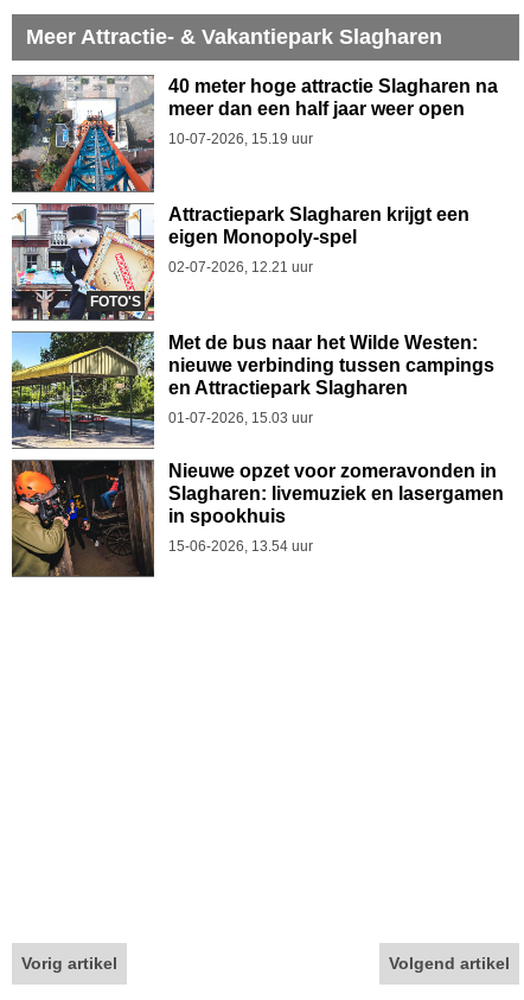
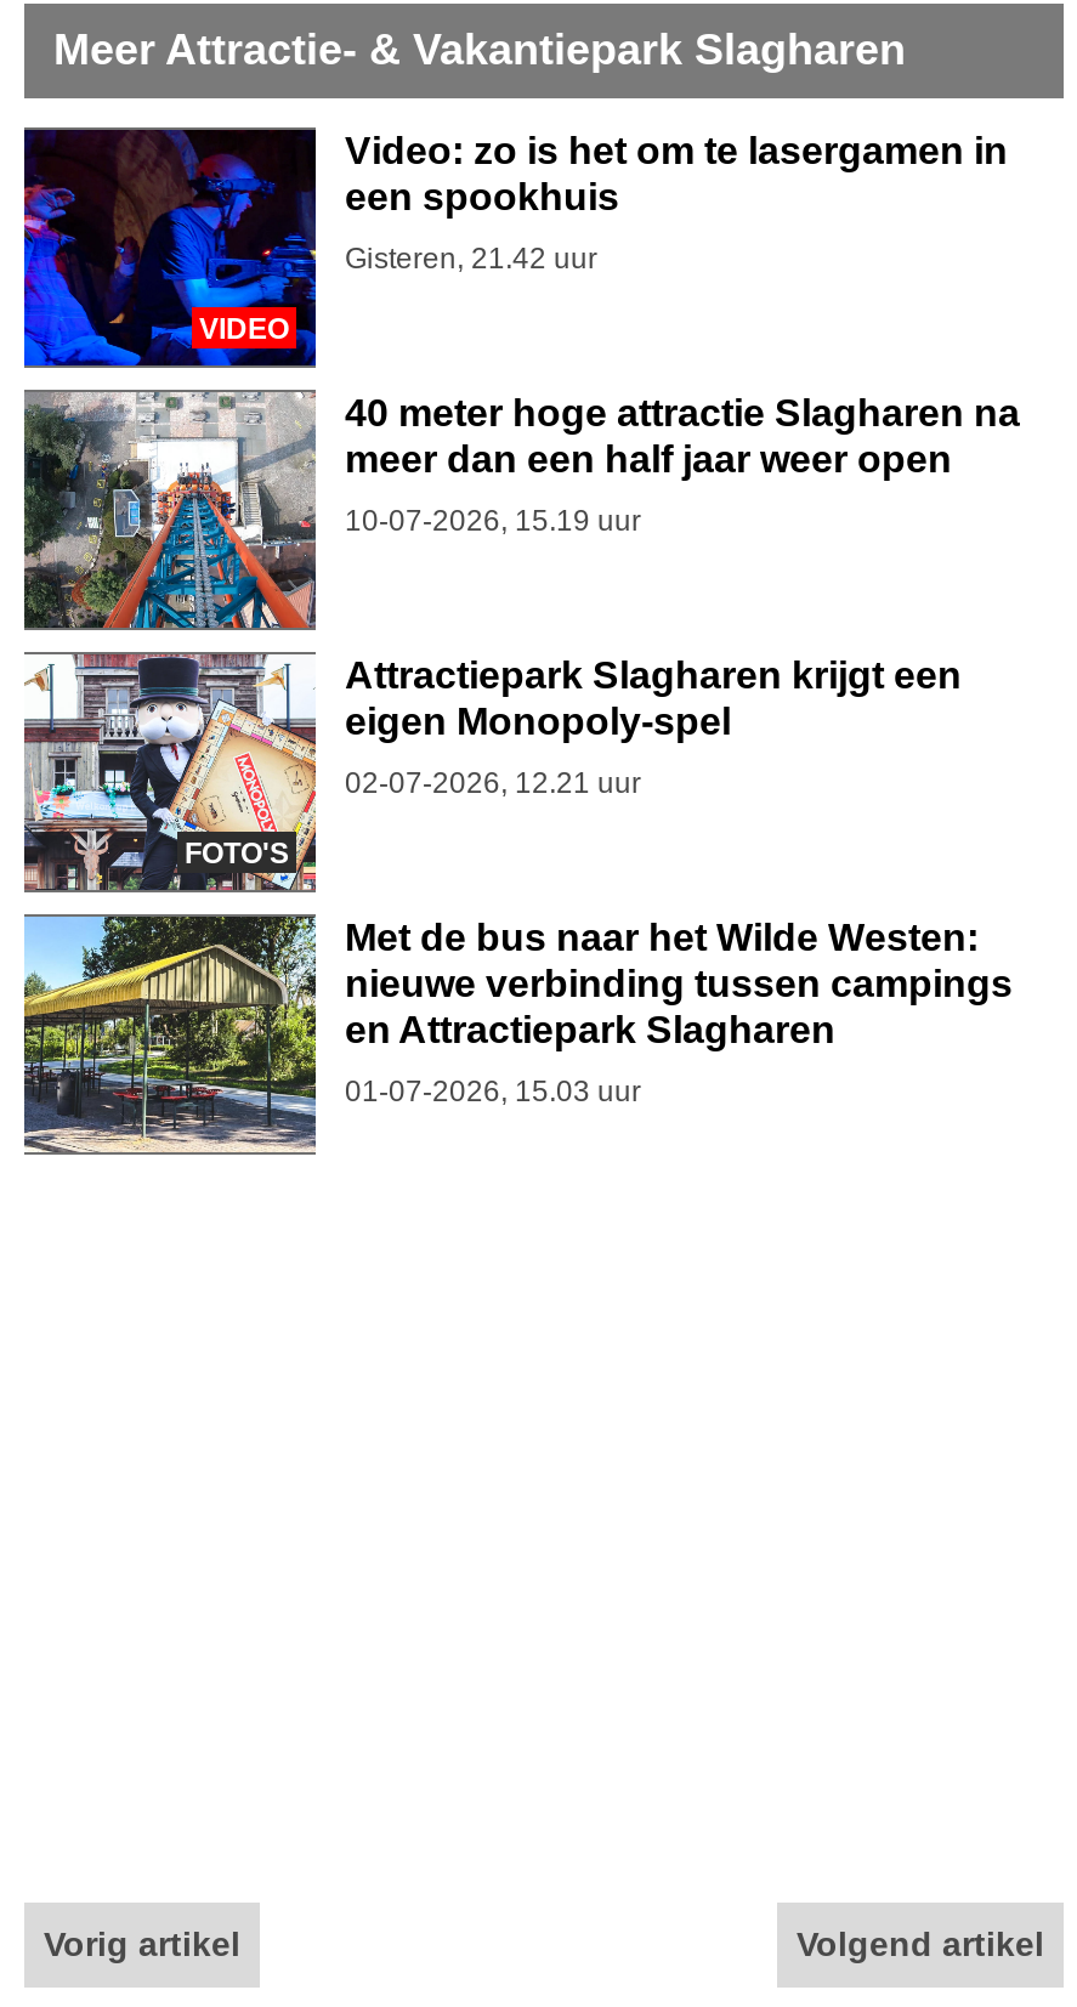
+ [image]
+ VIDEO

+ Video: zo is het om te lasergamen in
+ een spookhuis
+ Gisteren, 21.42 uur

moved down: [image] | 40 meter hoge attractie Slagharen na | meer dan een half jaar weer open | ... | en Attractiepark Slagharen | 01-07-2026, 15.03 uur

- [image]
- Nieuwe opzet voor zomeravonden in
- Slagharen: livemuziek en lasergamen
- in spookhuis
- 15-06-2026, 13.54 uur
